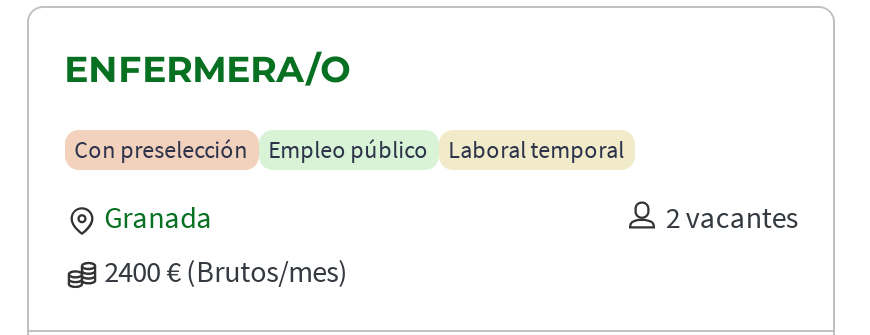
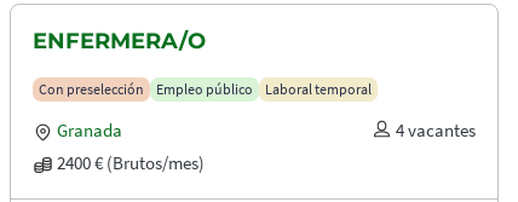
- 2 vacantes
+ 4 vacantes
